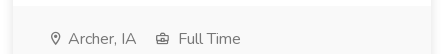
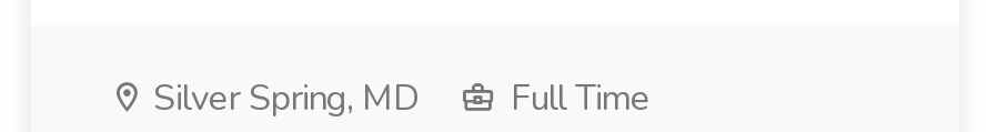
- Archer, IA
+ Silver Spring, MD
